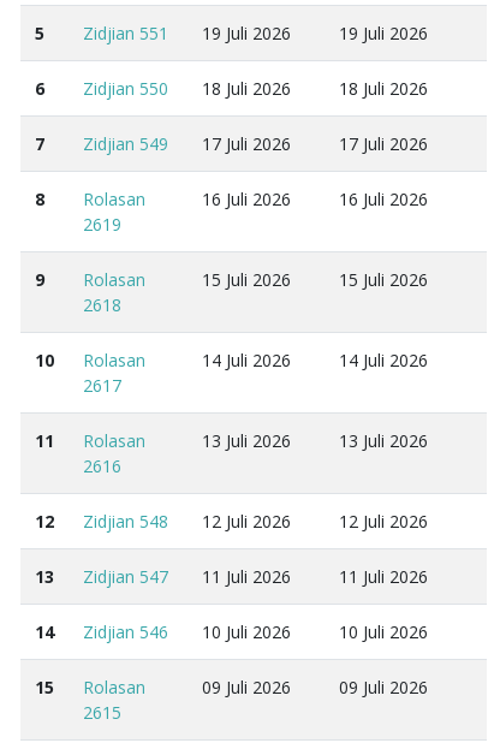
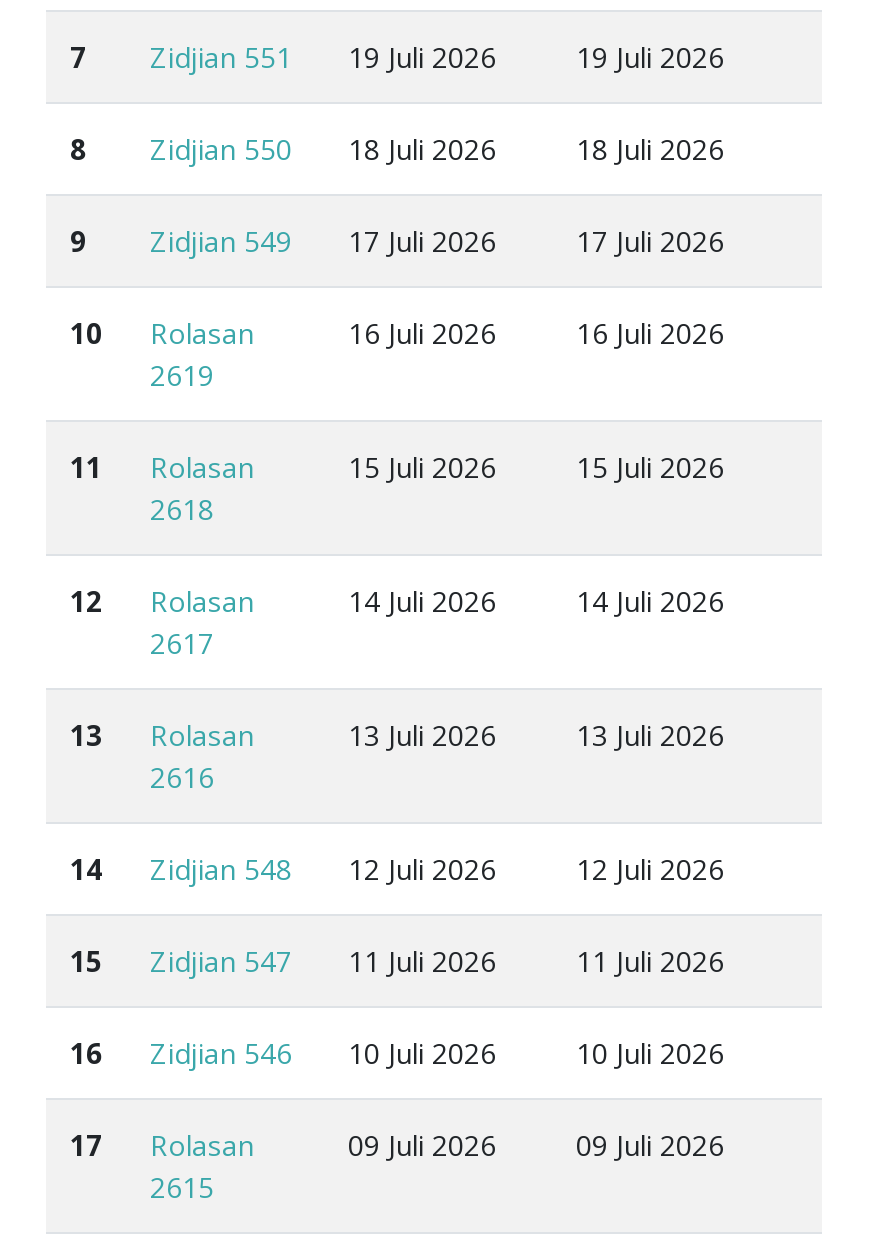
- 5 Zidjian 551 19 Juli 2026
+ 7 Zidjian 551 19 Juli 2026

- 6 Zidjian 550 18 Juli 2026
+ 8 Zidjian 550 18 Juli 2026

- 7 Zidjian 549 17 Juli 2026
+ 9 Zidjian 549 17 Juli 2026

- 8 Rolasan
+ 10 Rolasan

- 9 Rolasan
+ 11 Rolasan

- 10 Rolasan
+ 12 Rolasan

- 11 Rolasan
+ 13 Rolasan

- 12 Zidjian 548 12 Juli 2026
+ 14 Zidjian 548 12 Juli 2026

- 13 Zidjian 547 11 Juli 2026
+ 15 Zidjian 547 11 Juli 2026

- 14 Zidjian 546 10 Juli 2026
+ 16 Zidjian 546 10 Juli 2026

- 15 Rolasan
+ 17 Rolasan
